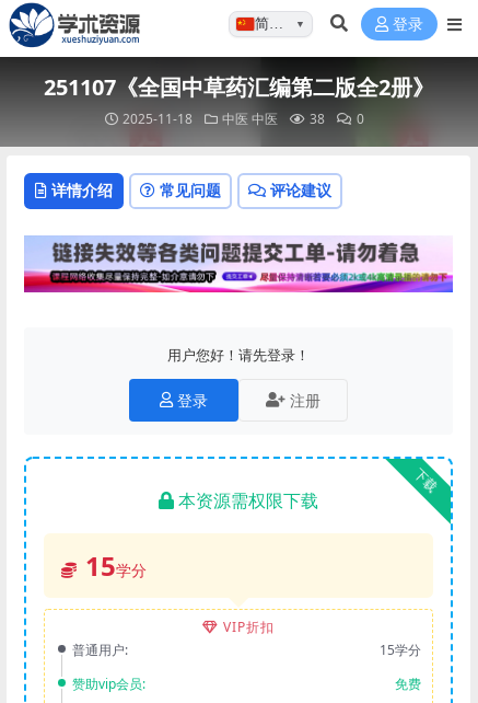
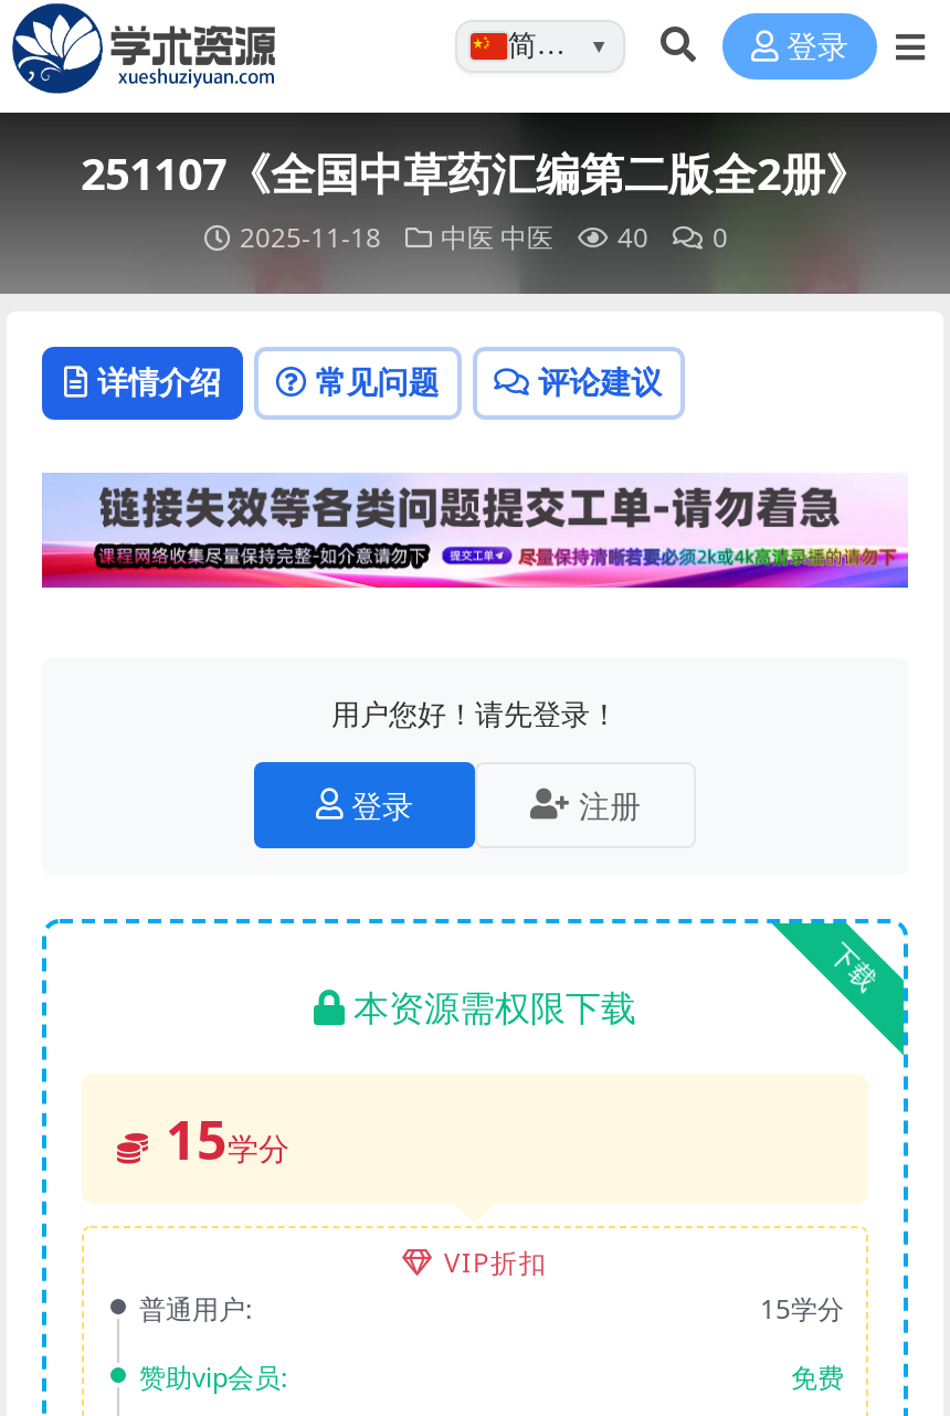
- 2025-11-18 中医 中医 38 0
+ 2025-11-18 中医 中医 40 0
